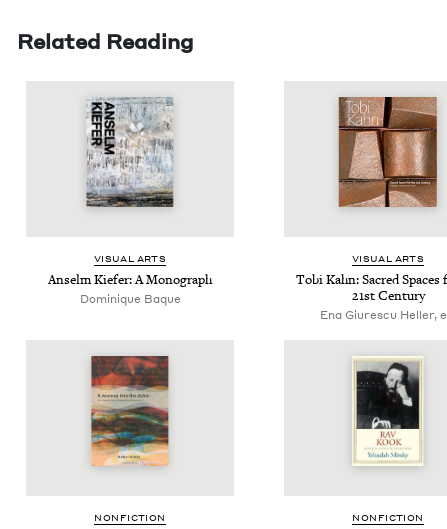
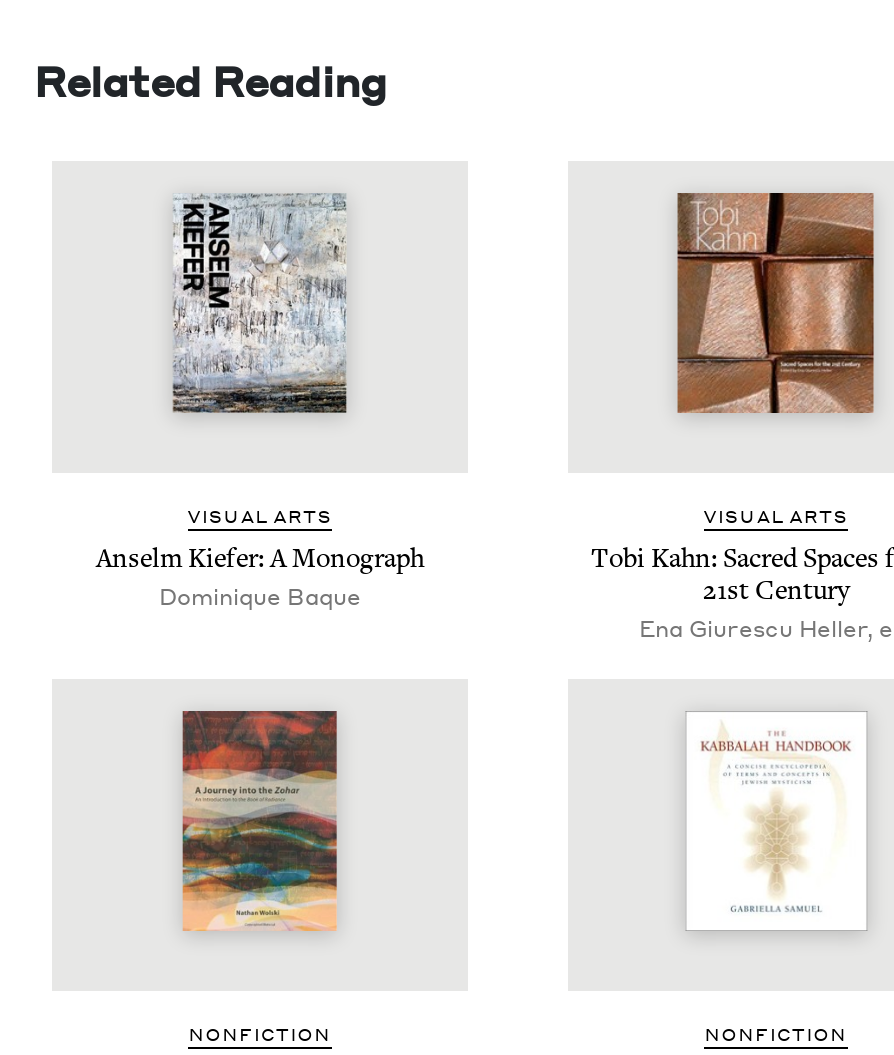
- [image]
+ [image]
